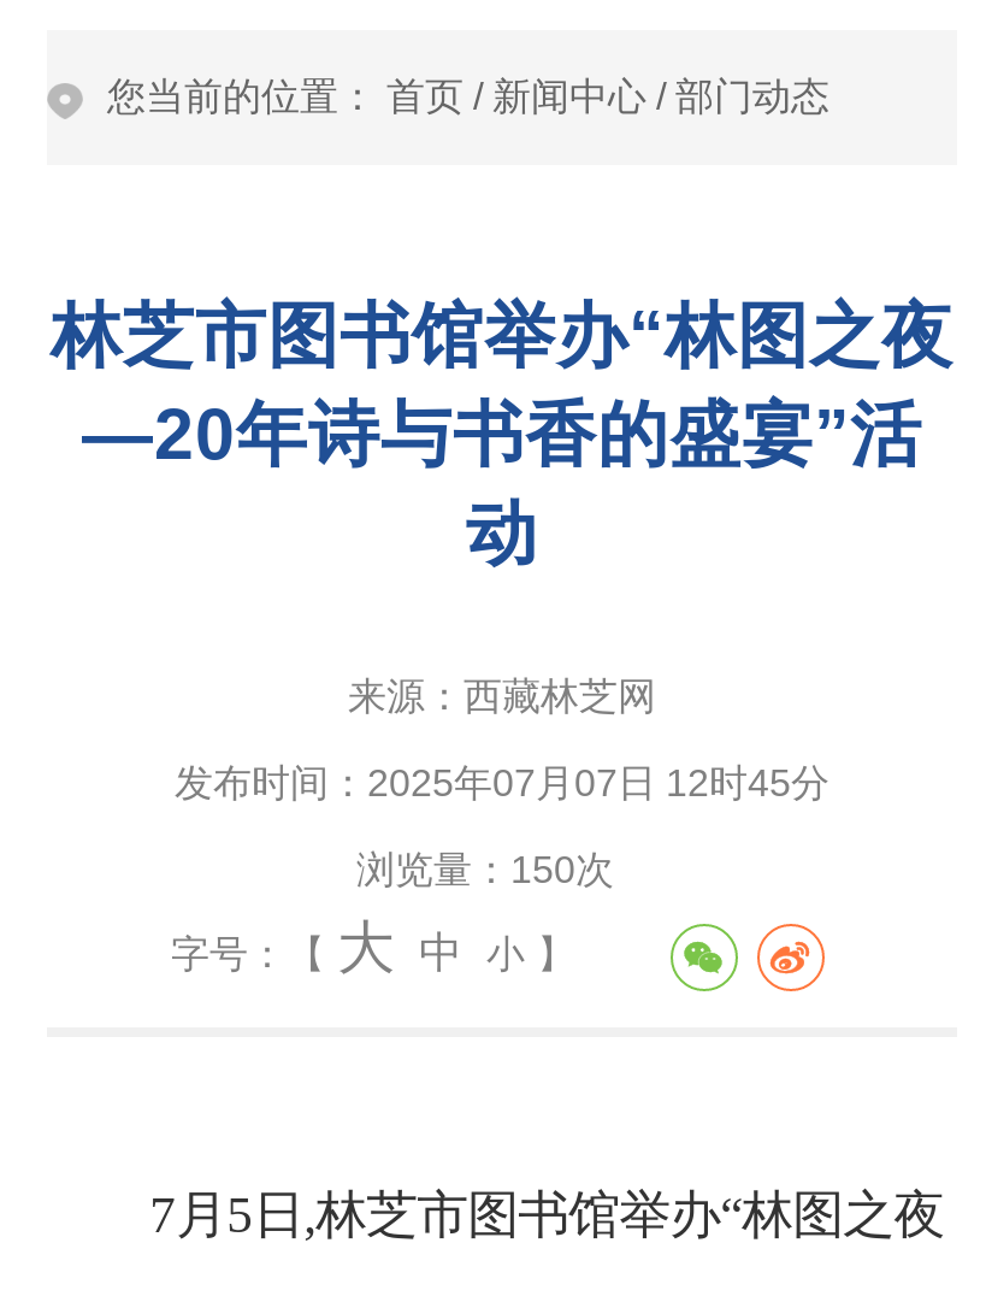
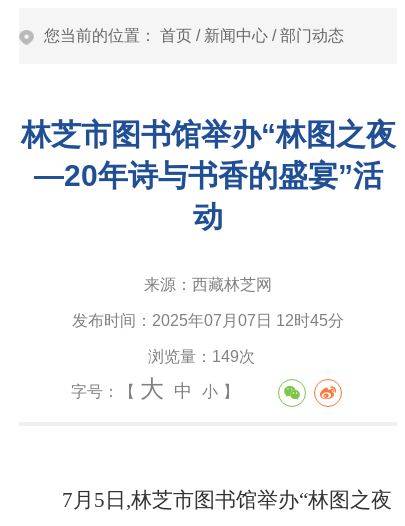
- 浏览量：150次
+ 浏览量：149次
